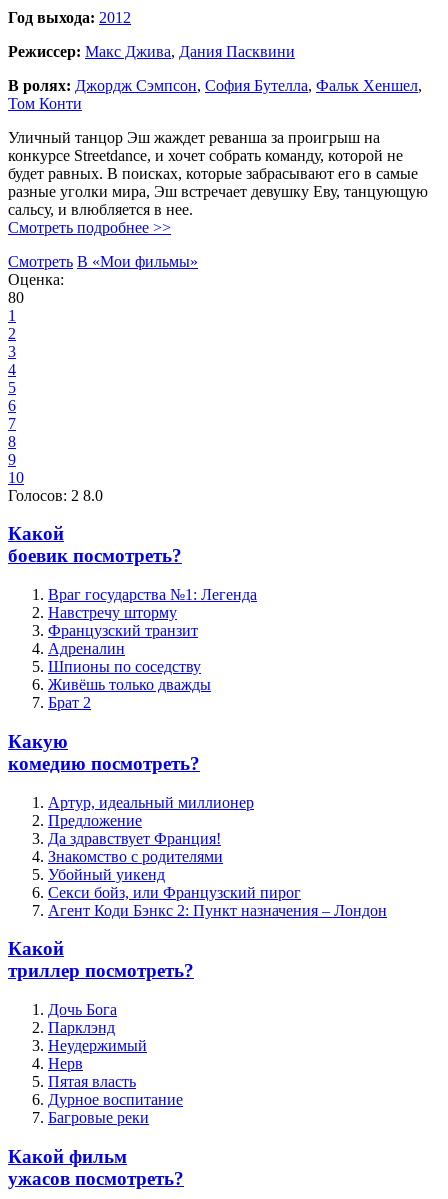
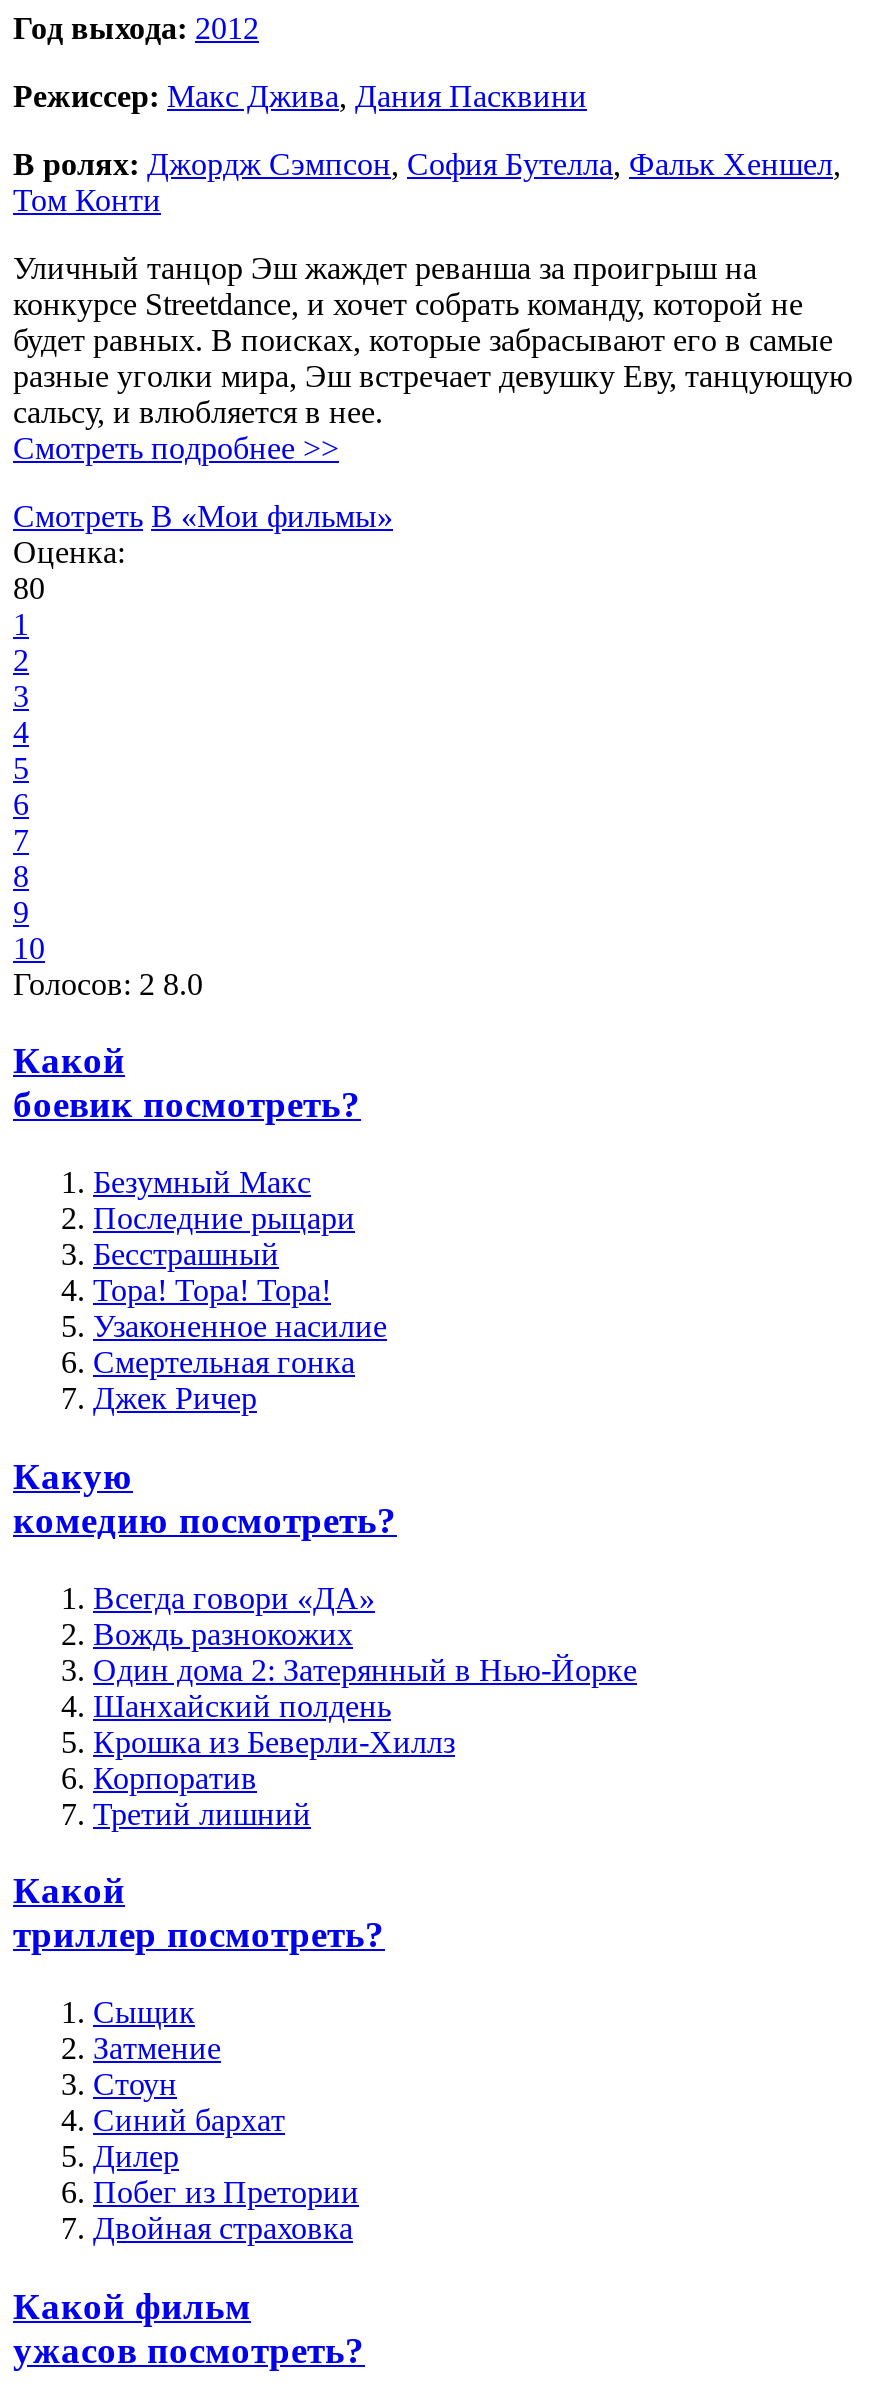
- Враг государства №1: Легенда
- Навстречу шторму
- Французский транзит
- Адреналин
- Шпионы по соседству
- Живёшь только дважды
- Брат 2
+ Безумный Макс
+ Последние рыцари
+ Бесстрашный
+ Тора! Тора! Тора!
+ Узаконенное насилие
+ Смертельная гонка
+ Джек Ричер

- Артур, идеальный миллионер
- Предложение
- Да здравствует Франция!
- Знакомство с родителями
- Убойный уикенд
- Секси бойз, или Французский пирог
- Агент Коди Бэнкс 2: Пункт назначения – Лондон
+ Всегда говори «ДА»
+ Вождь разнокожих
+ Один дома 2: Затерянный в Нью-Йорке
+ Шанхайский полдень
+ Крошка из Беверли-Хиллз
+ Корпоратив
+ Третий лишний

- Дочь Бога
- Парклэнд
- Неудержимый
- Нерв
- Пятая власть
- Дурное воспитание
- Багровые реки
+ Сыщик
+ Затмение
+ Стоун
+ Синий бархат
+ Дилер
+ Побег из Претории
+ Двойная страховка
